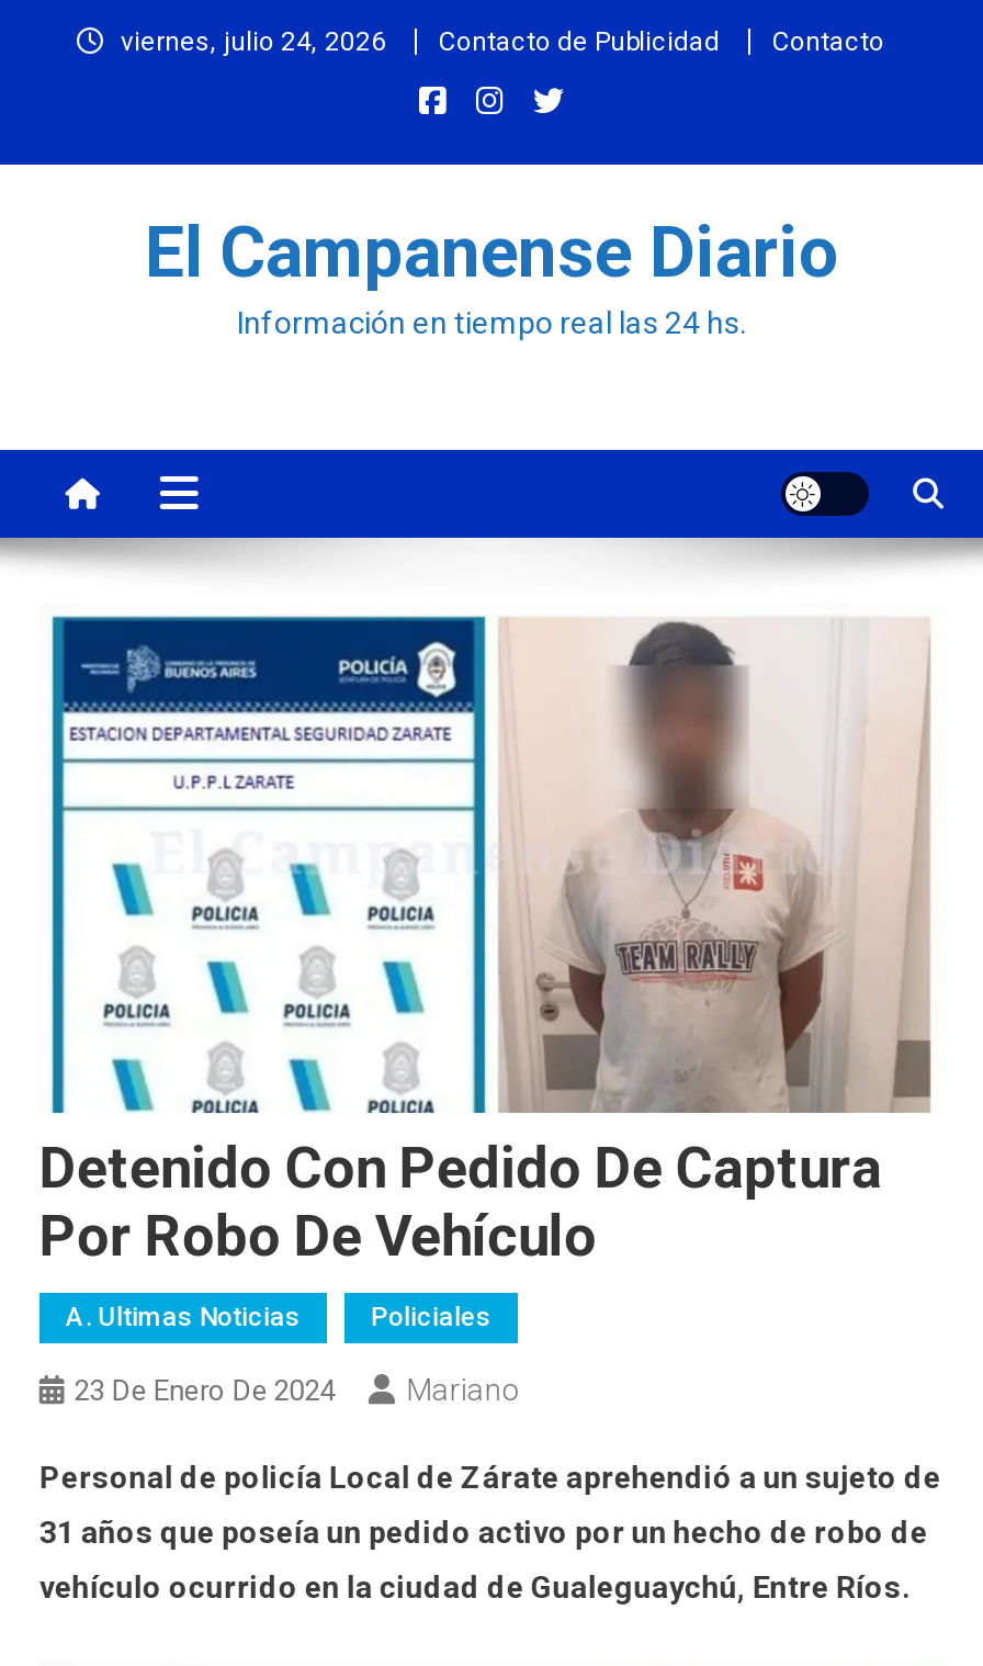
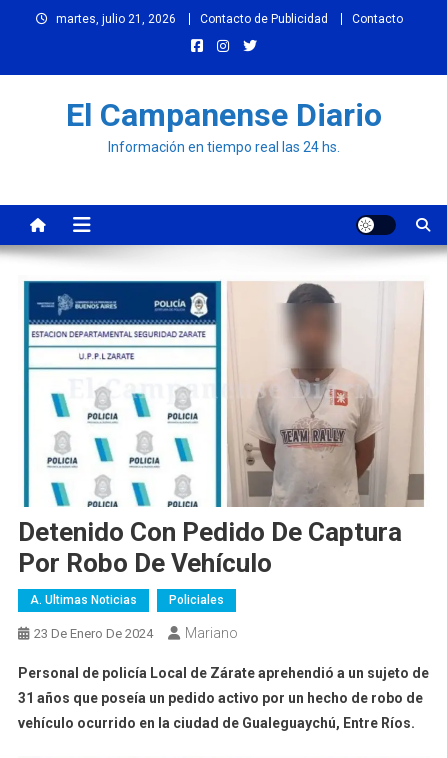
- viernes, julio 24, 2026
+ martes, julio 21, 2026
